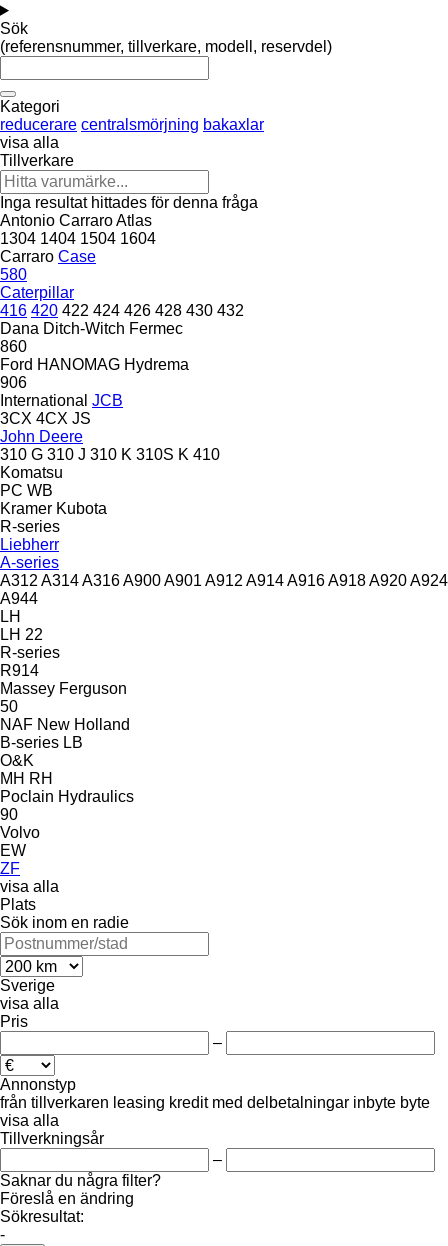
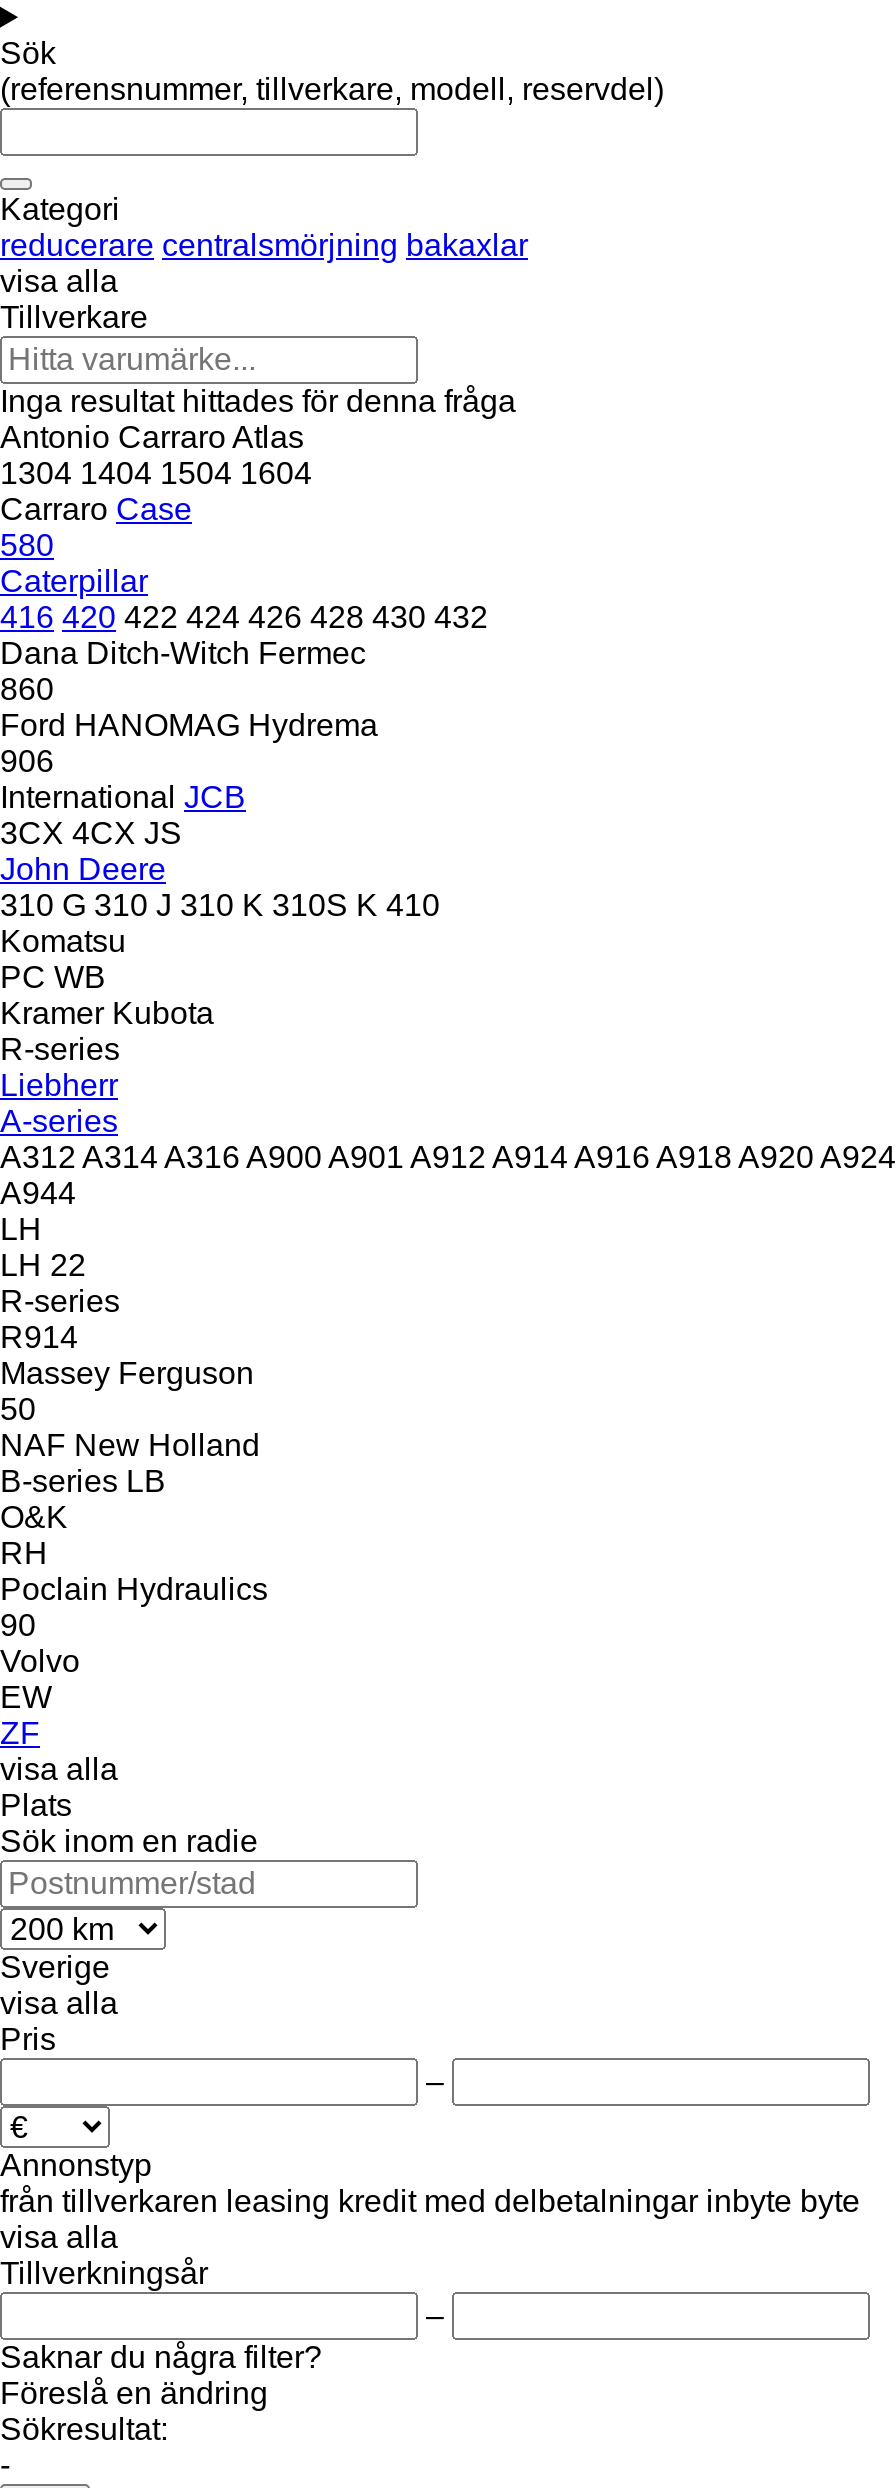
- MH RH
+ RH
